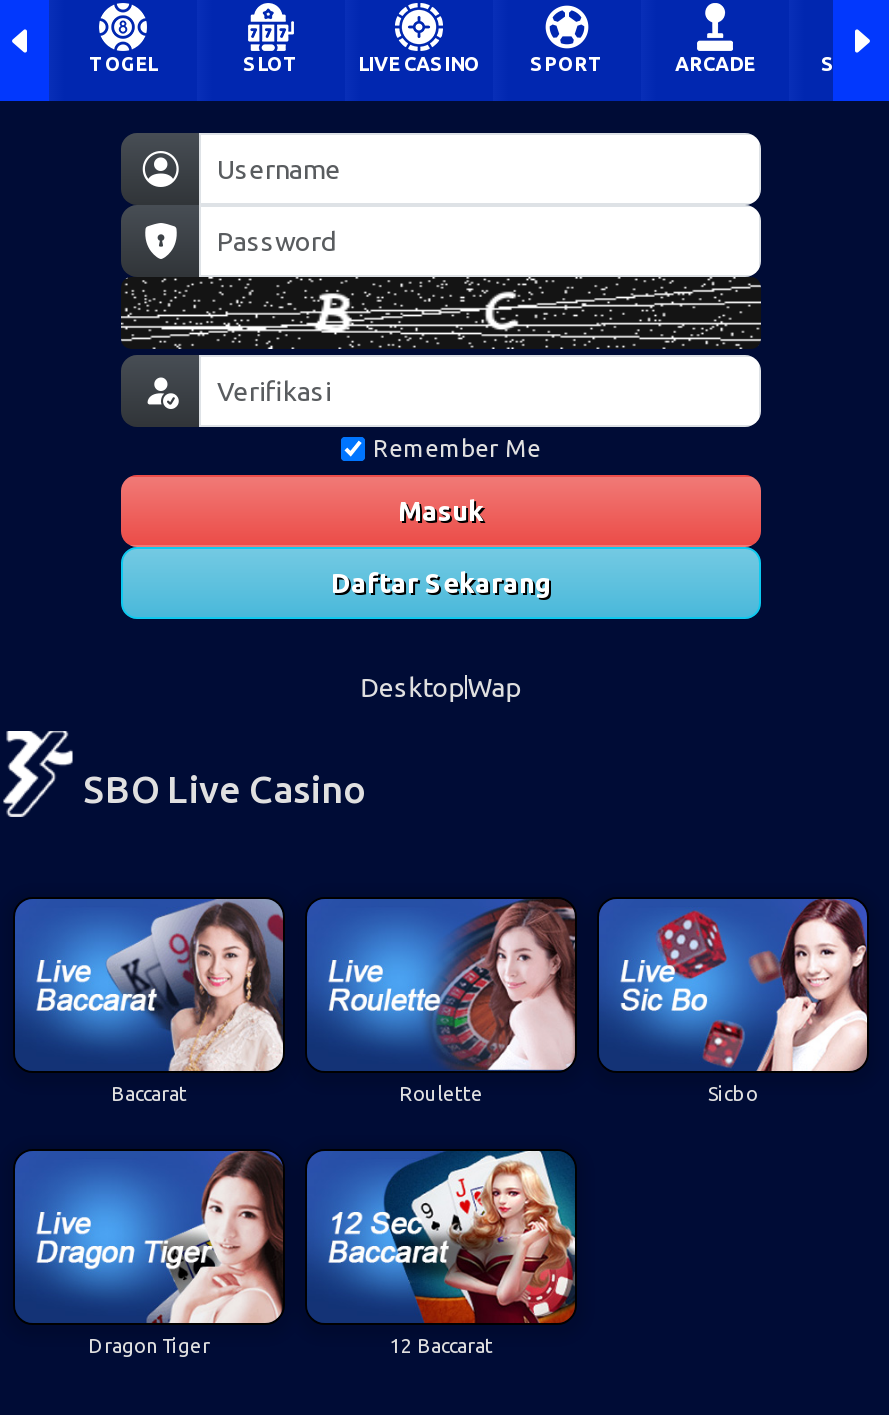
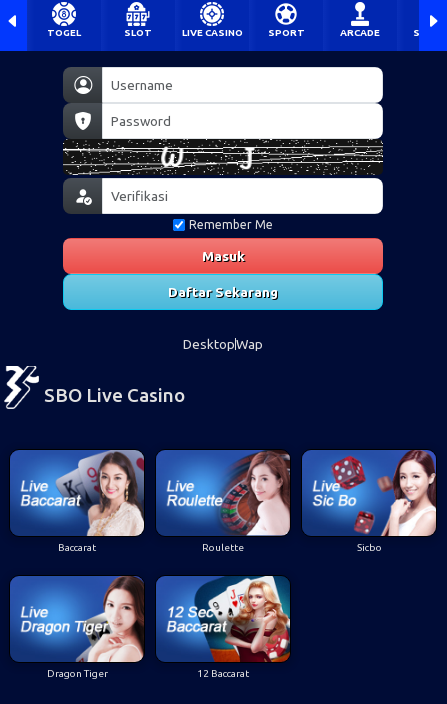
- [image]
+ [image]
